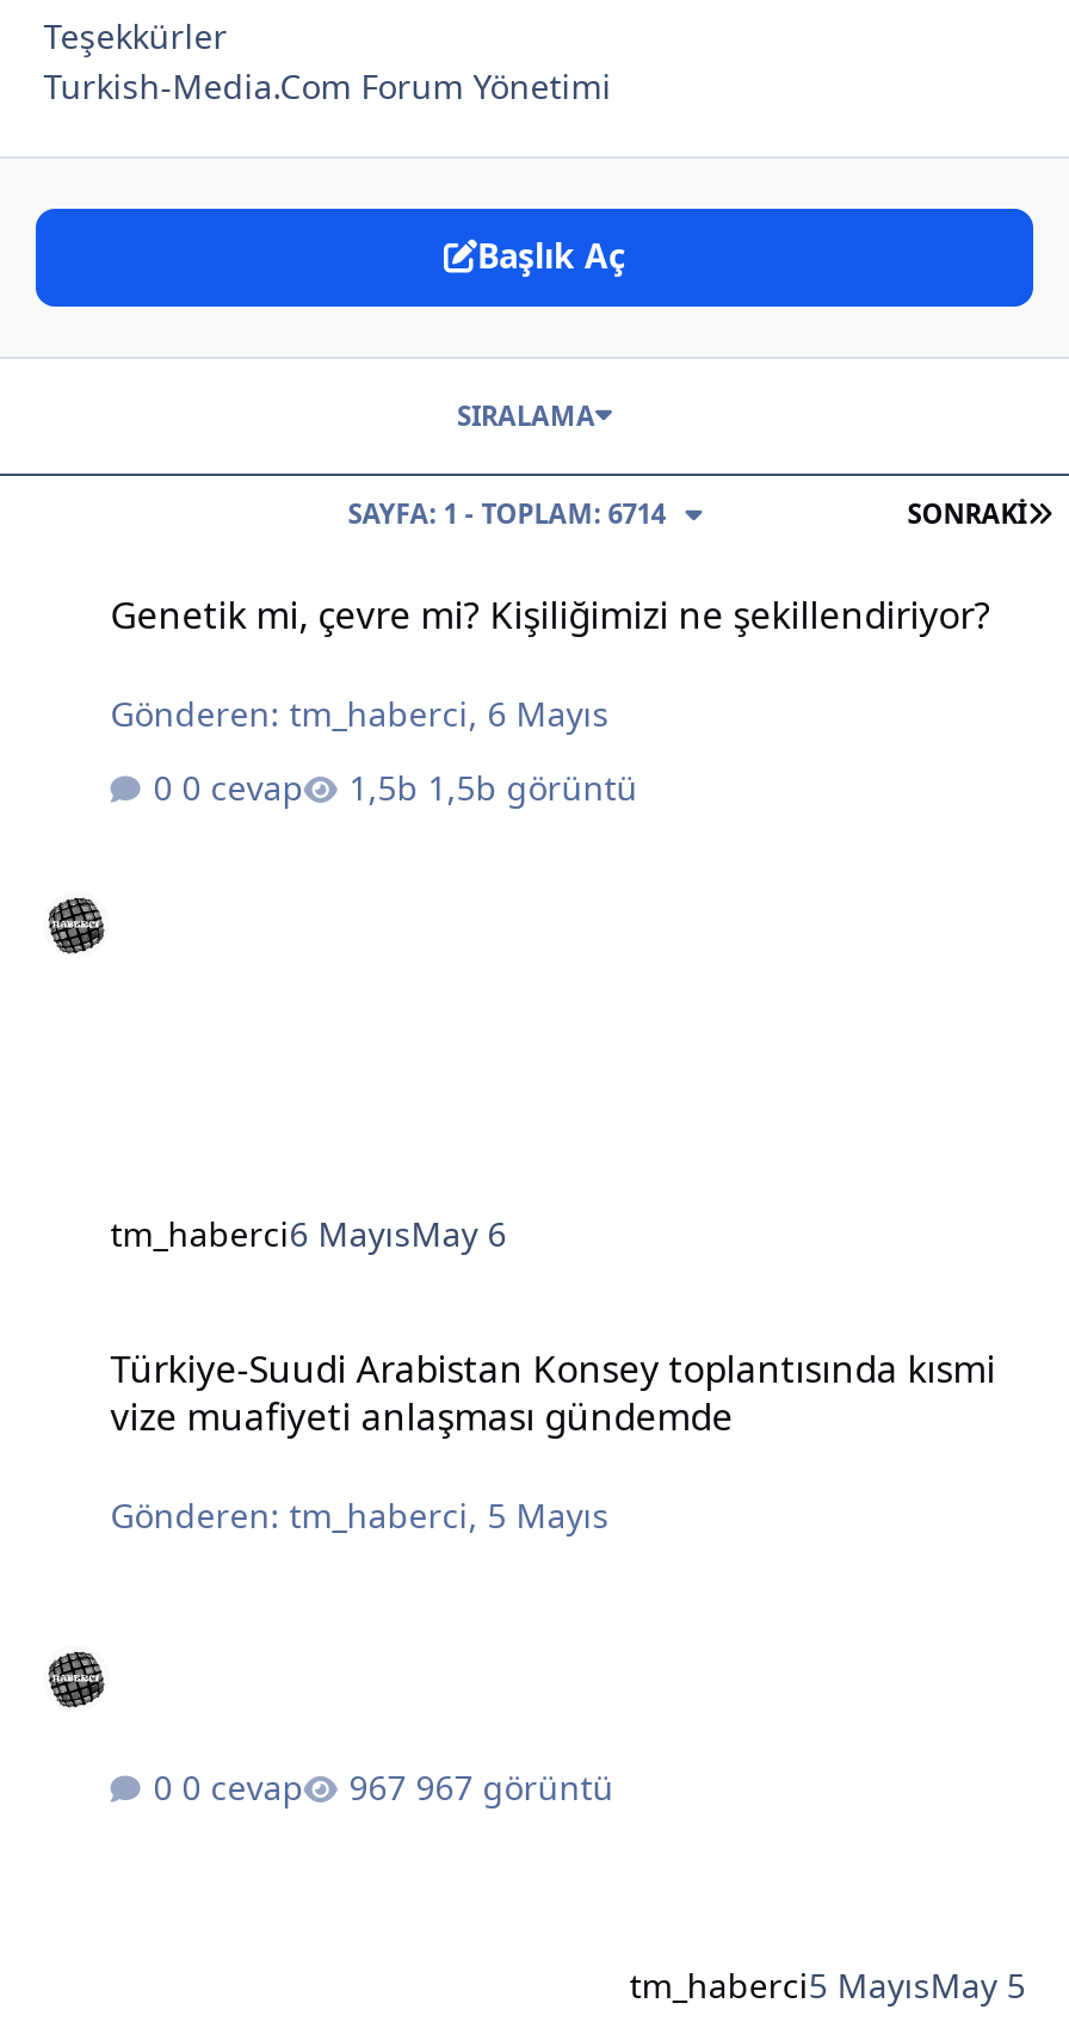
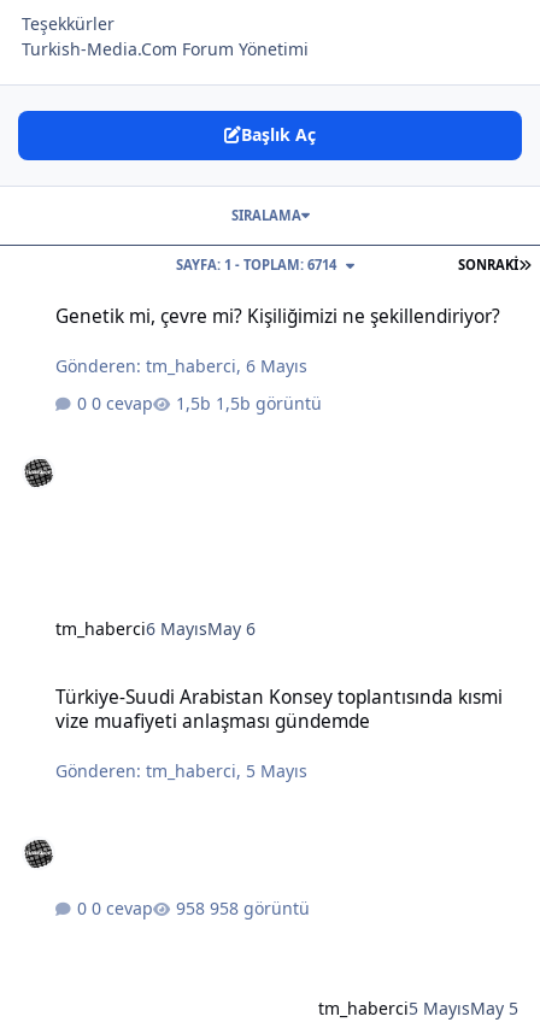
- 967 görüntü
+ 958 görüntü
